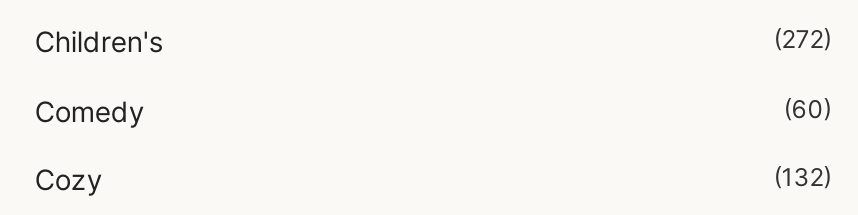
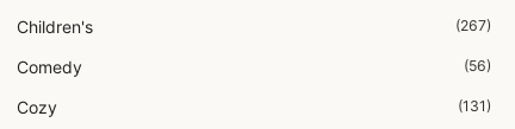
- (272)
+ (267)

- (60)
+ (56)

- (132)
+ (131)
